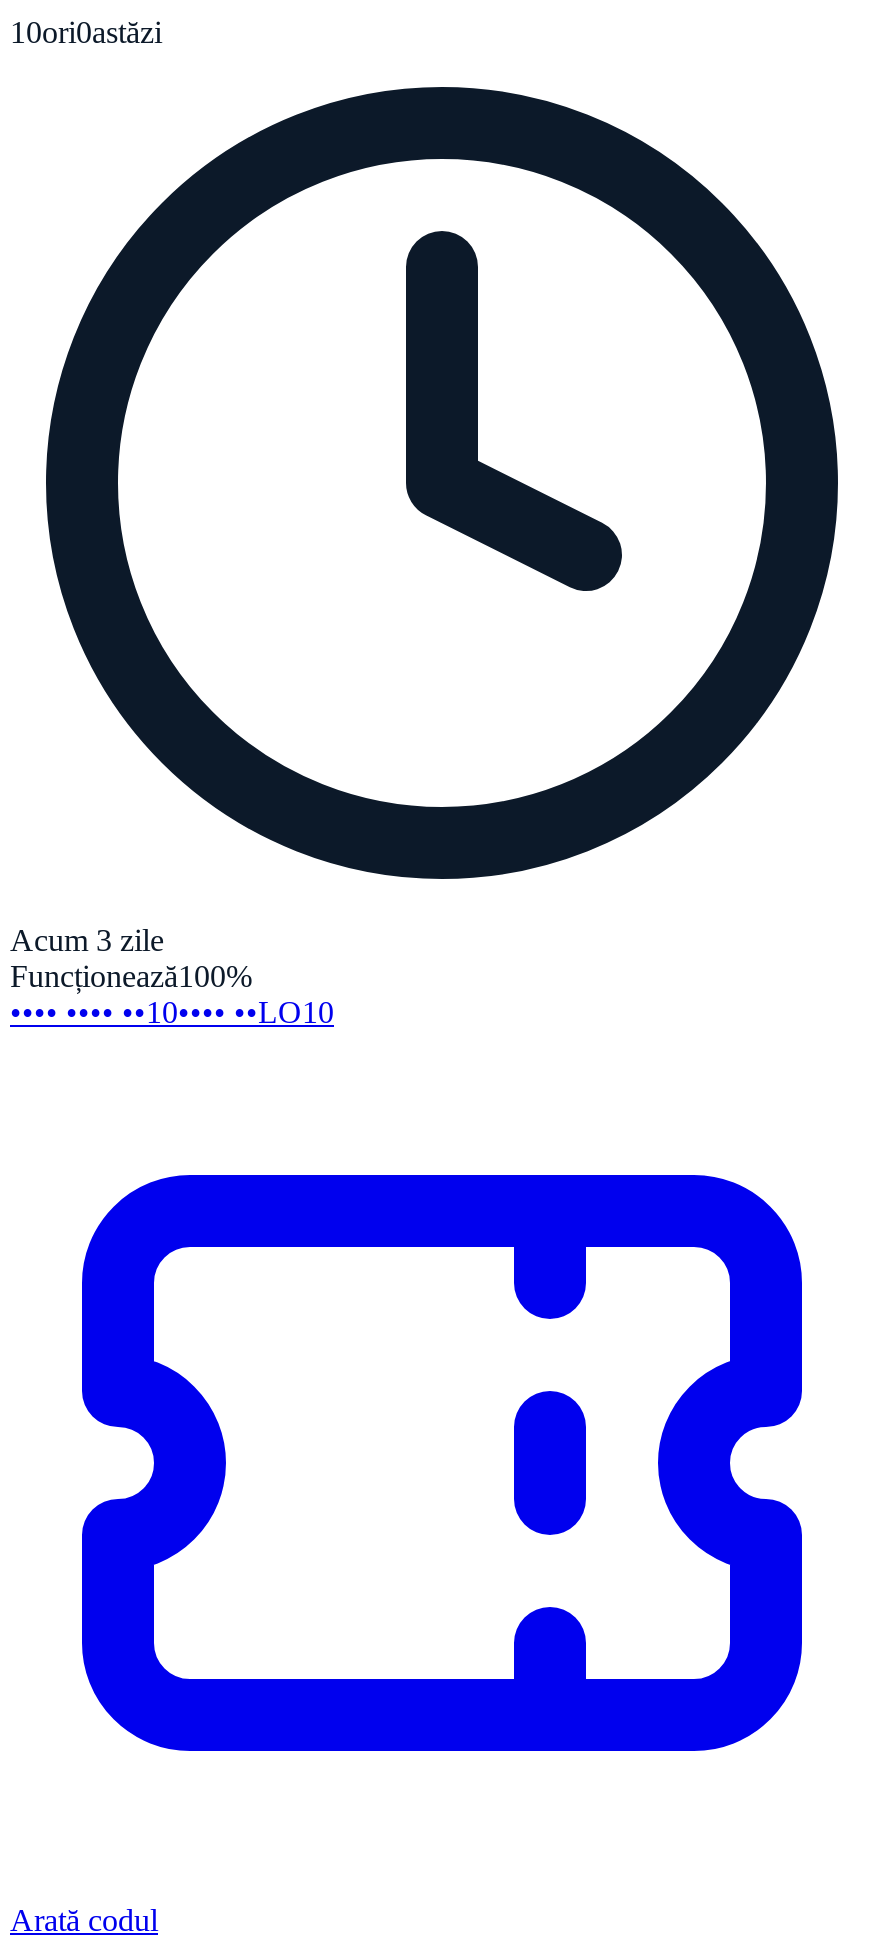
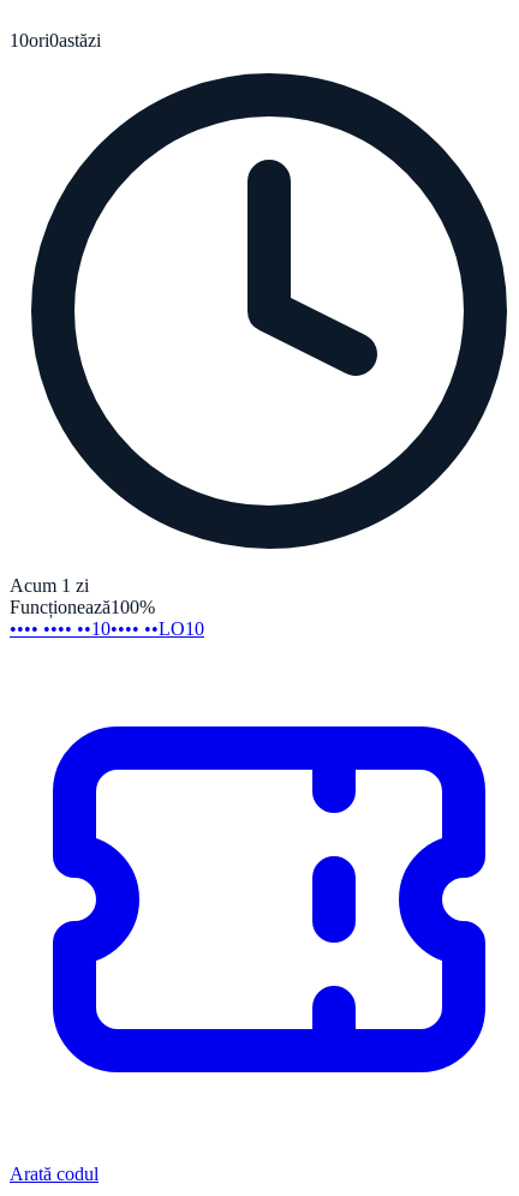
- Acum 3 zile
+ Acum 1 zi
